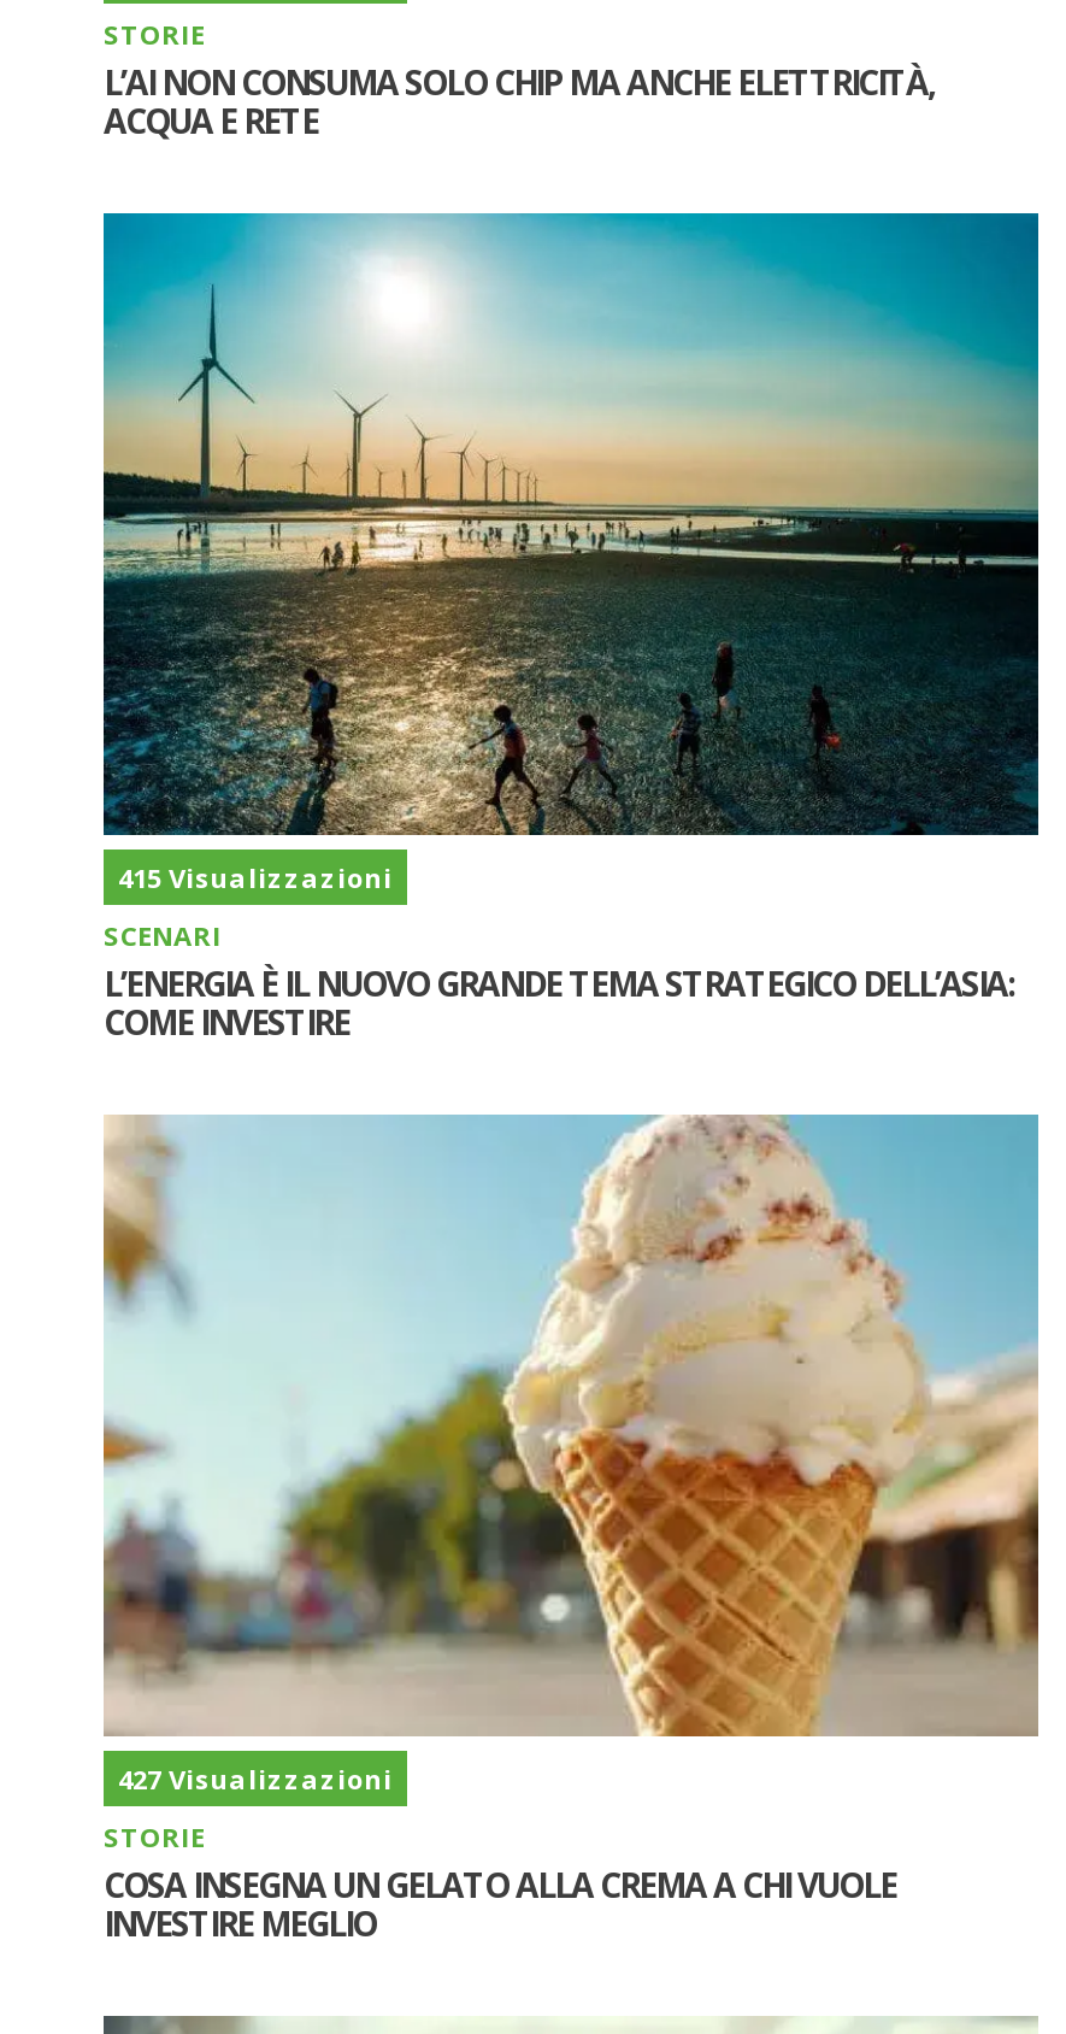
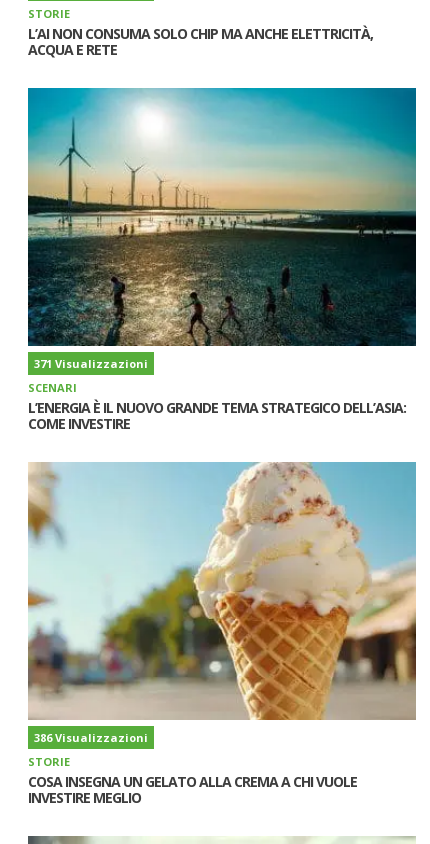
- 415 Visualizzazioni
+ 371 Visualizzazioni

- 427 Visualizzazioni
+ 386 Visualizzazioni
